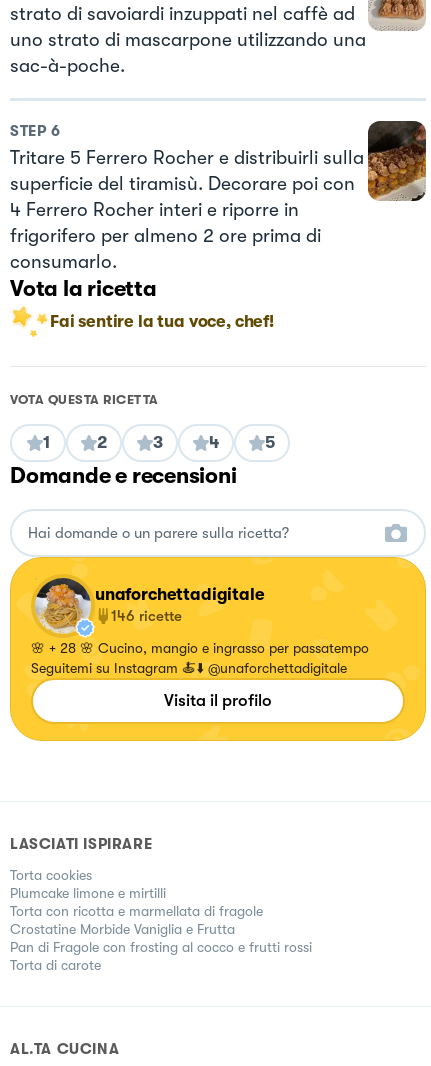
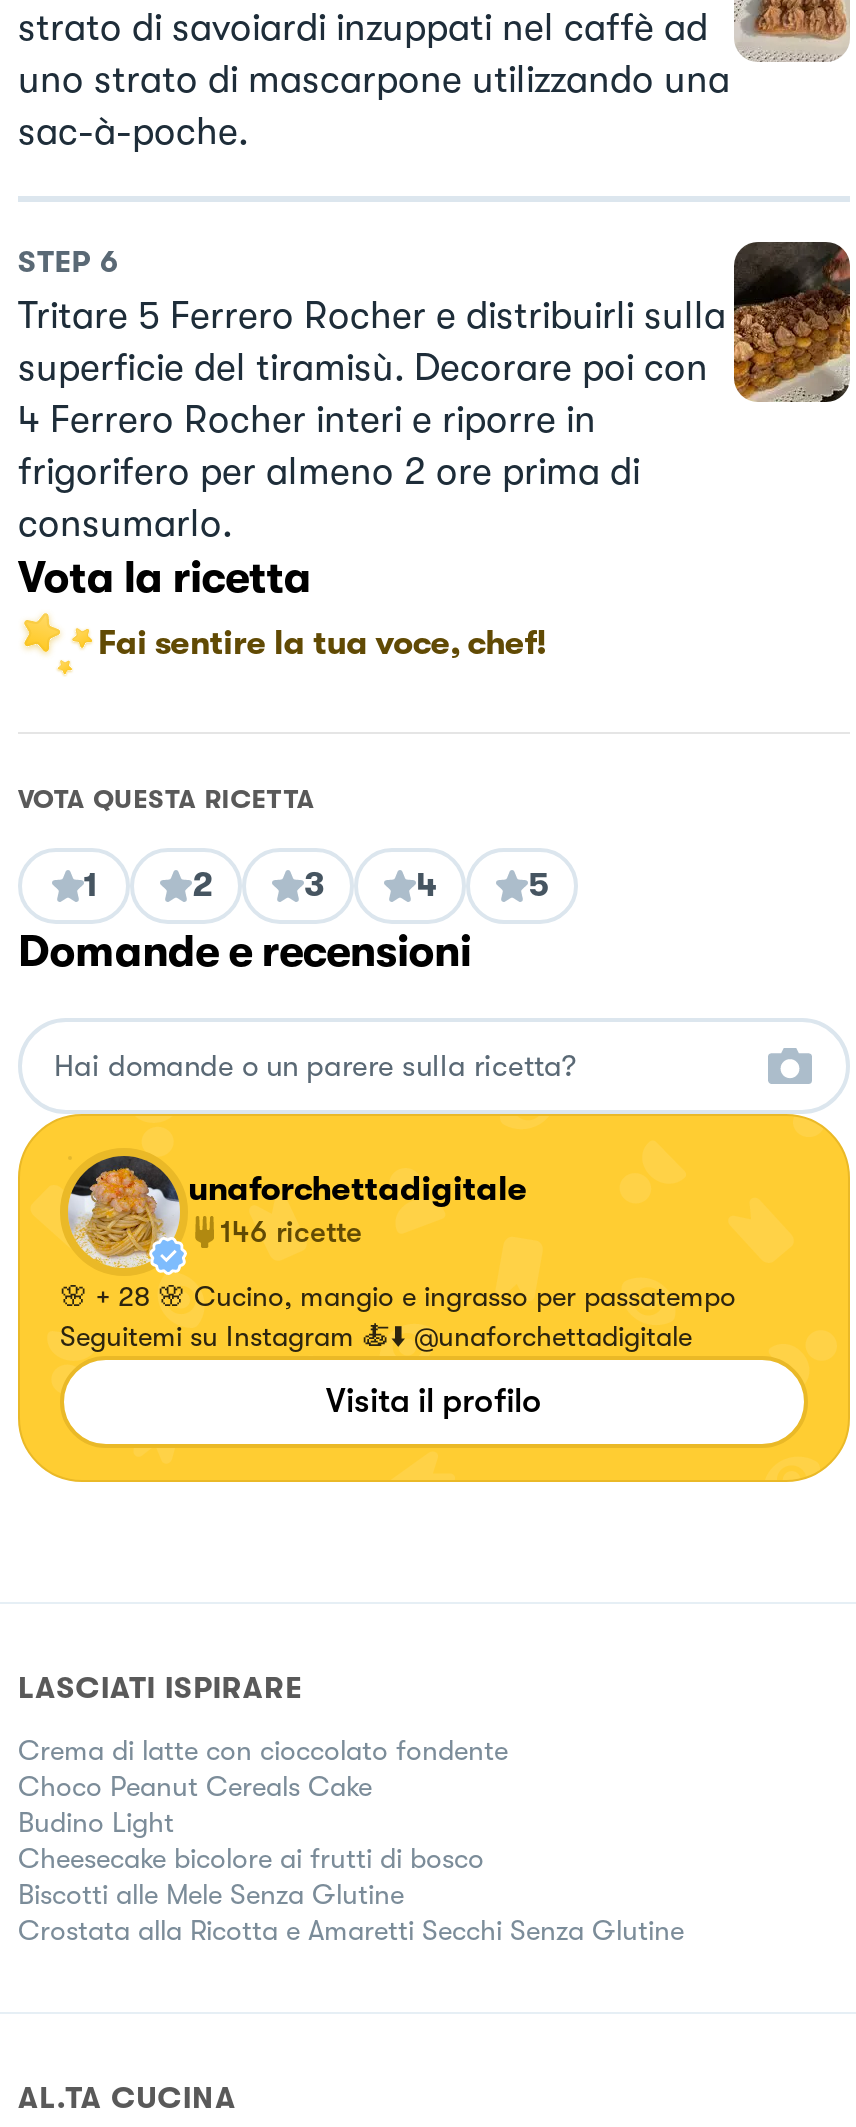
- Torta cookies
- Plumcake limone e mirtilli
- Torta con ricotta e marmellata di fragole
- Crostatine Morbide Vaniglia e Frutta
- Pan di Fragole con frosting al cocco e frutti rossi
- Torta di carote
+ Crema di latte con cioccolato fondente
+ Choco Peanut Cereals Cake
+ Budino Light
+ Cheesecake bicolore ai frutti di bosco
+ Biscotti alle Mele Senza Glutine
+ Crostata alla Ricotta e Amaretti Secchi Senza Glutine
